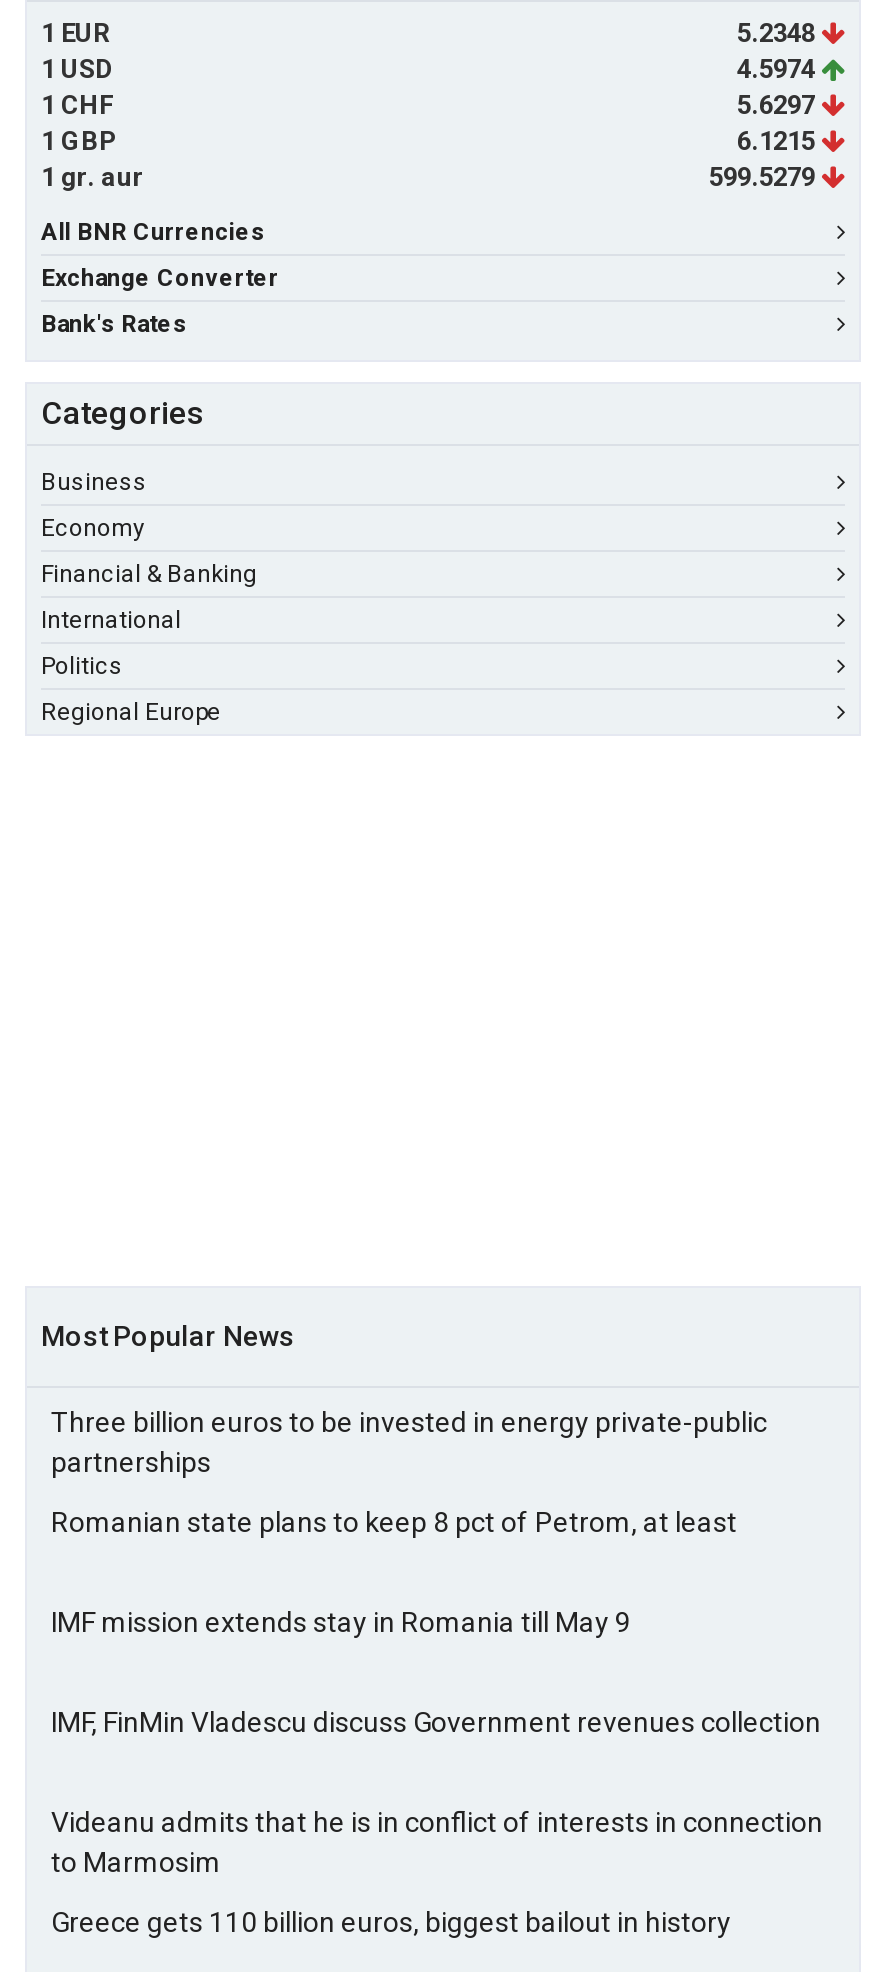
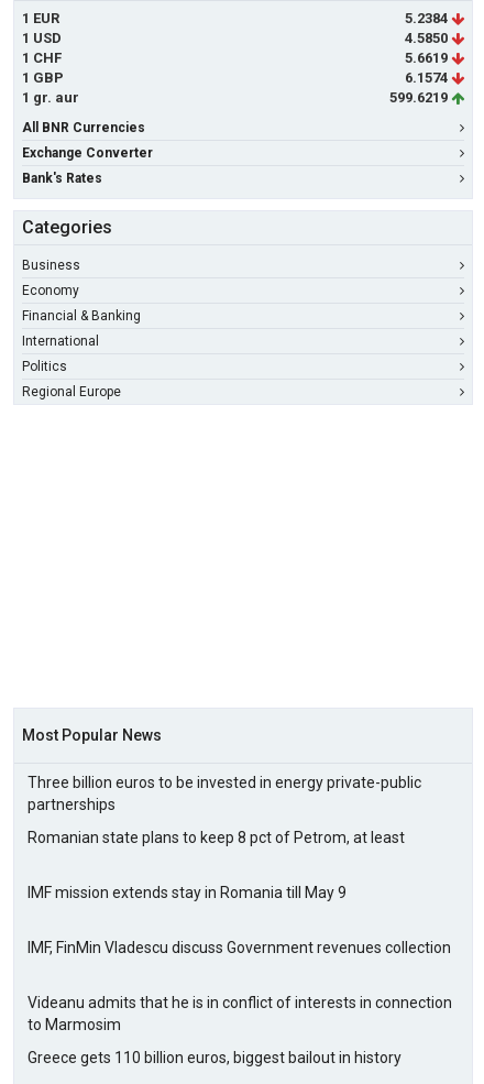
- 5.2348
+ 5.2384

- 4.5974
+ 4.5850

- 5.6297
+ 5.6619

- 6.1215
+ 6.1574

- 599.5279
+ 599.6219
